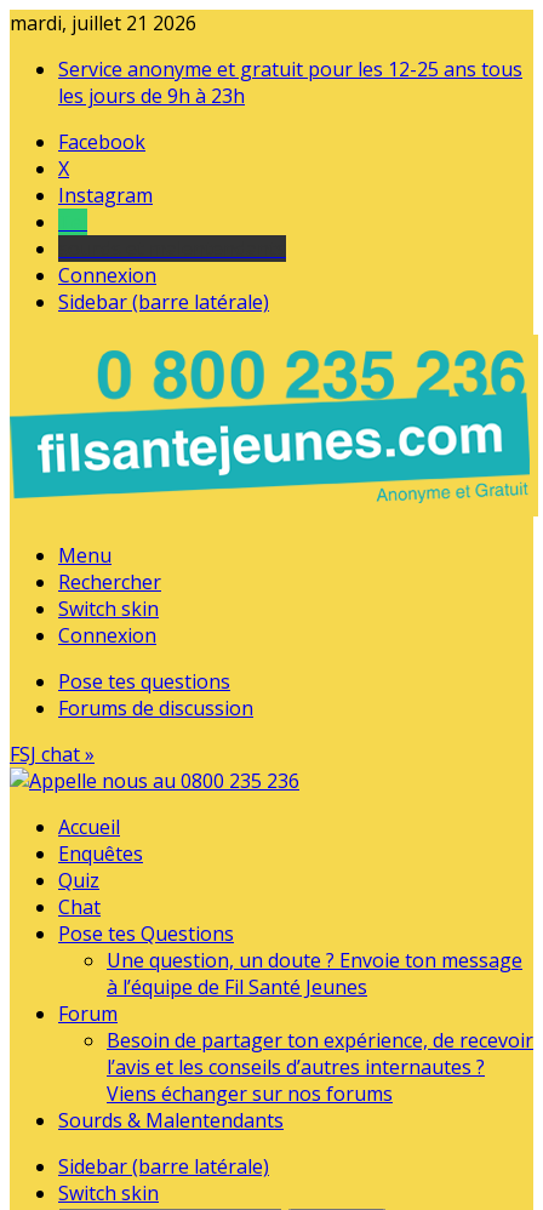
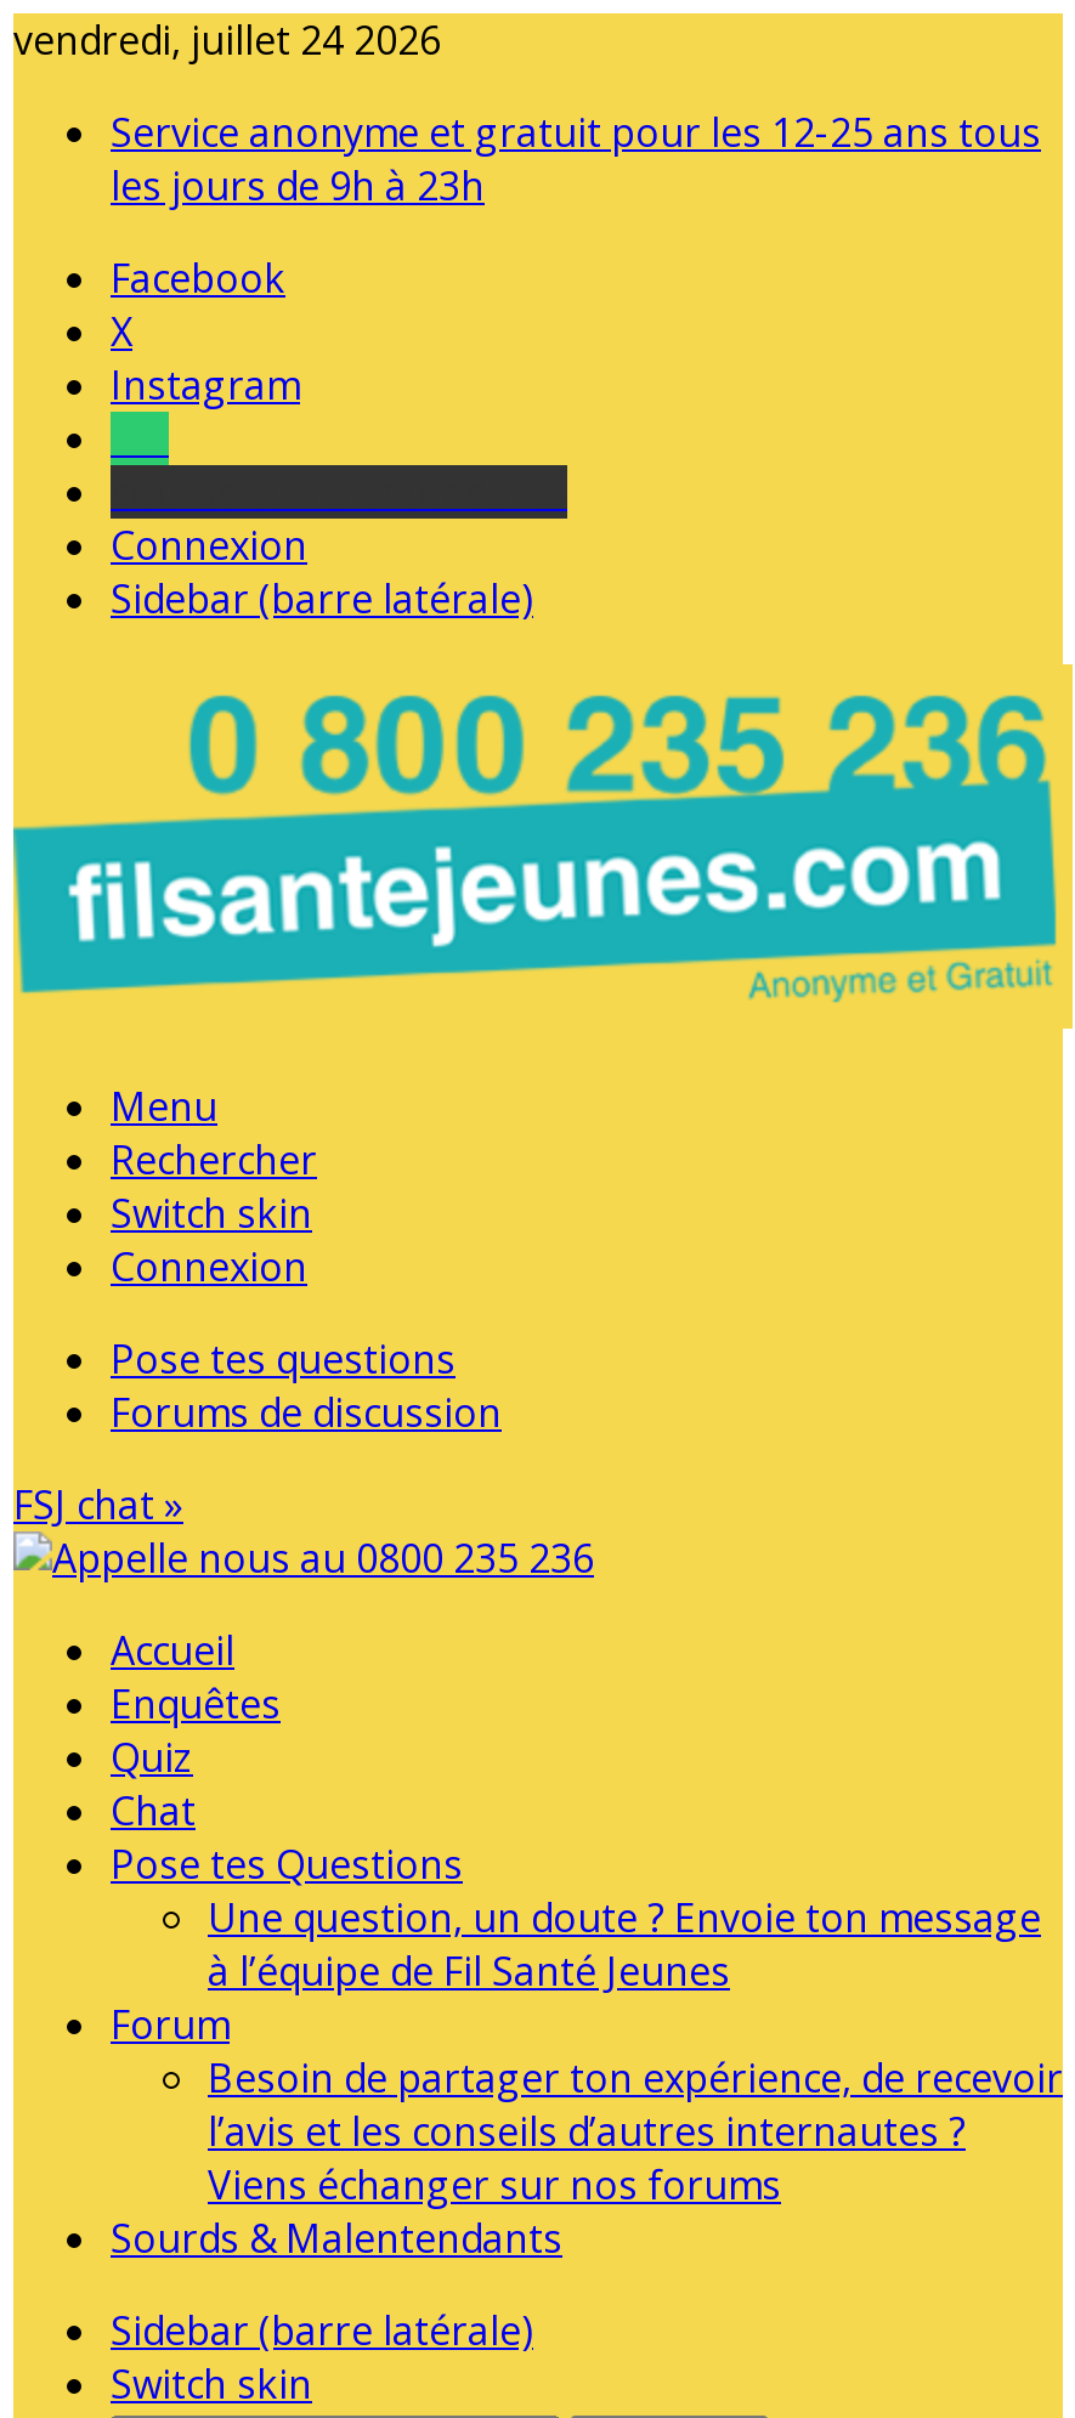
- mardi, juillet 21 2026
+ vendredi, juillet 24 2026
